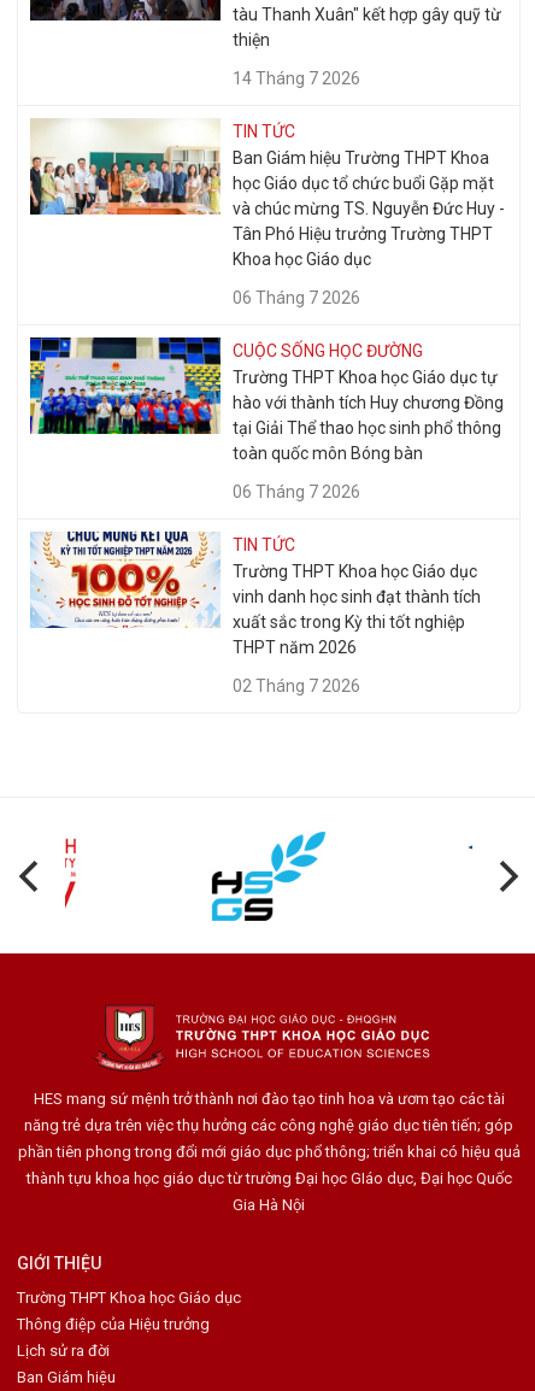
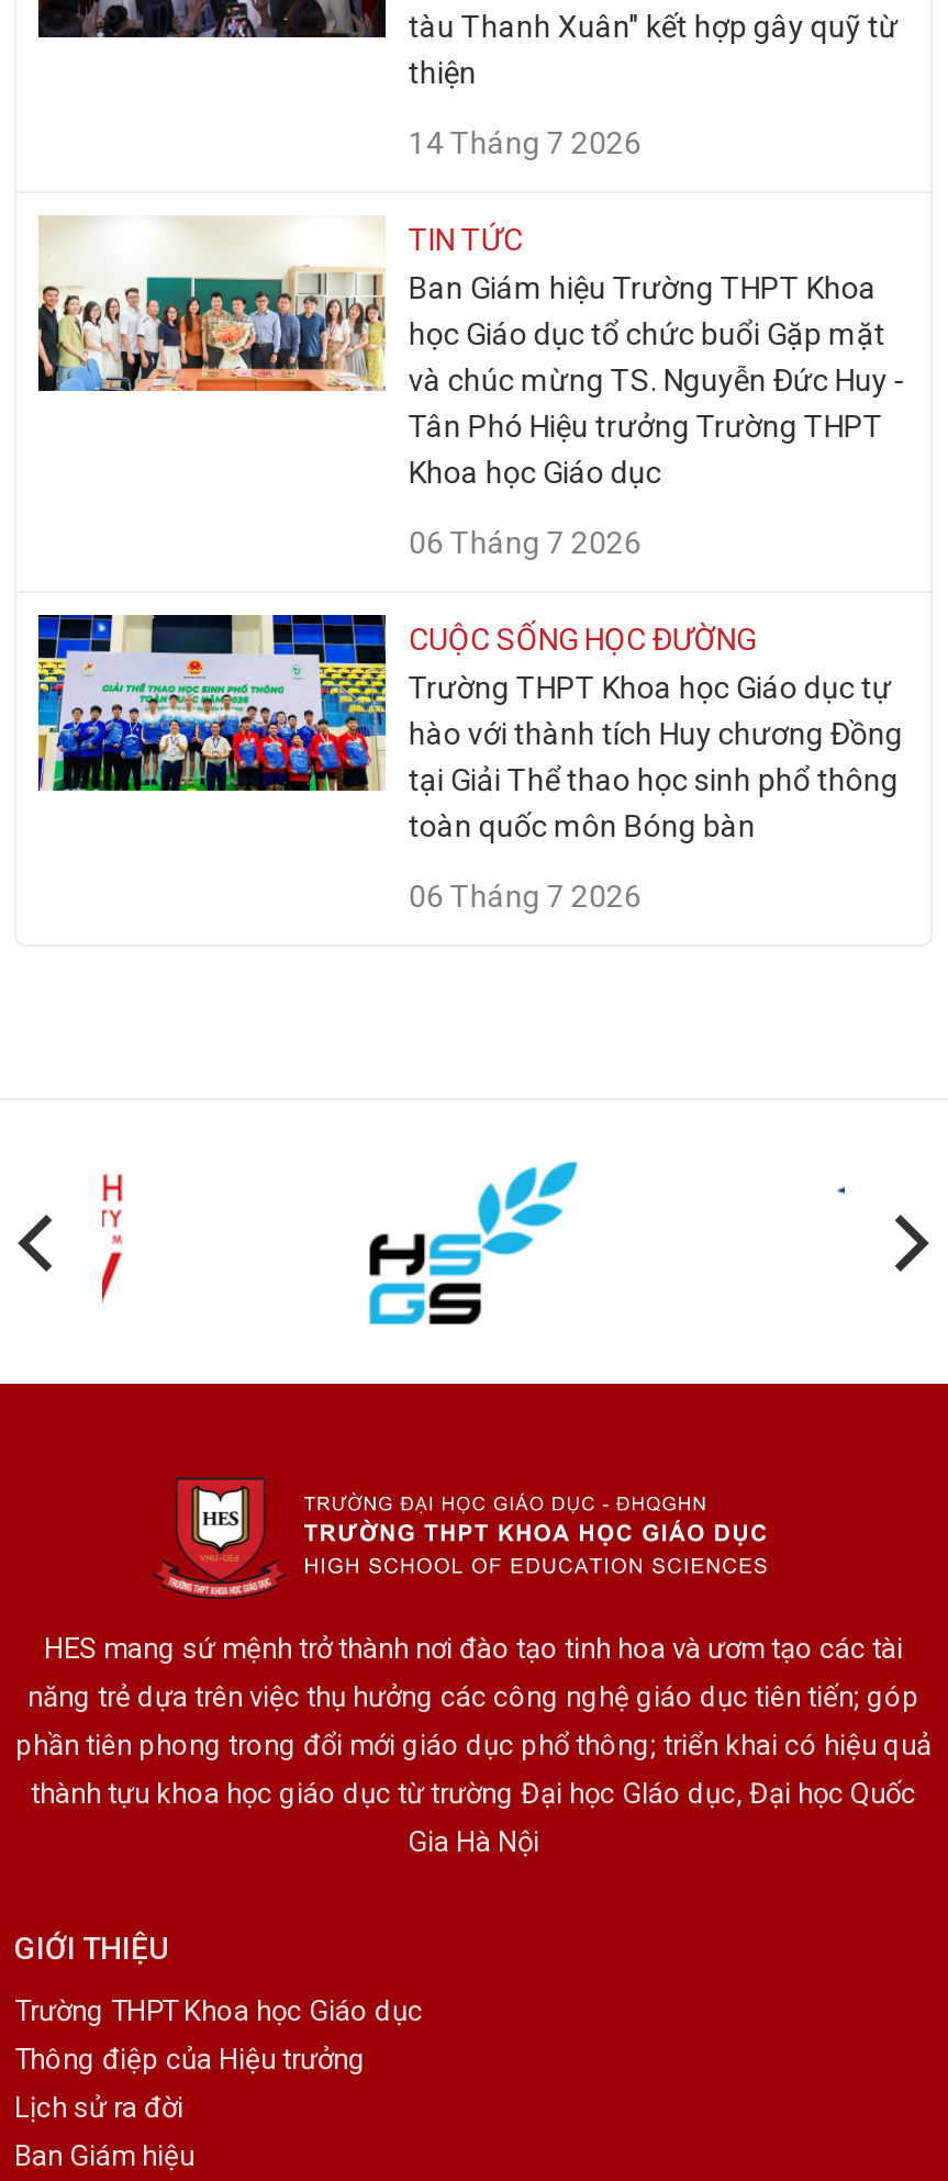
- [image]
- TIN TỨC
- Trường THPT Khoa học Giáo dục
- vinh danh học sinh đạt thành tích
- xuất sắc trong Kỳ thi tốt nghiệp
- THPT năm 2026
- 02 Tháng 7 2026
